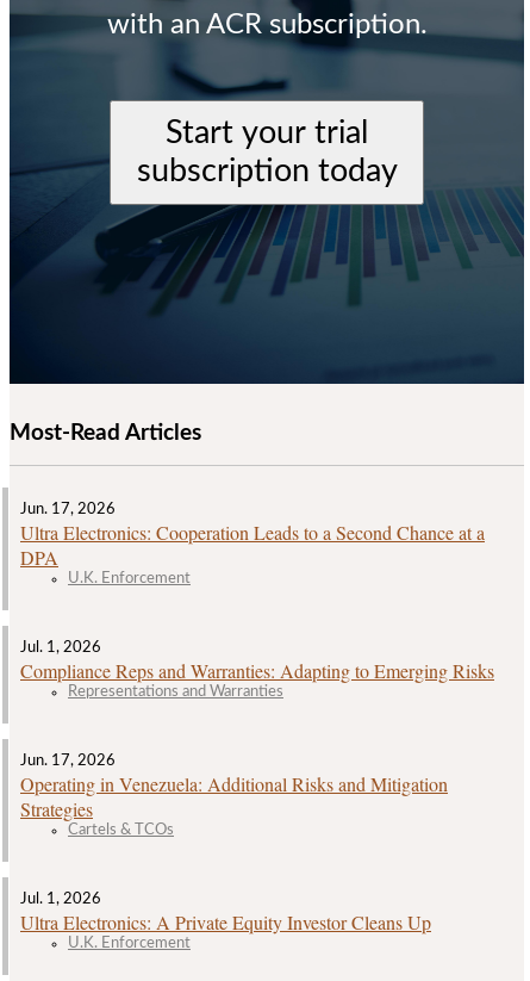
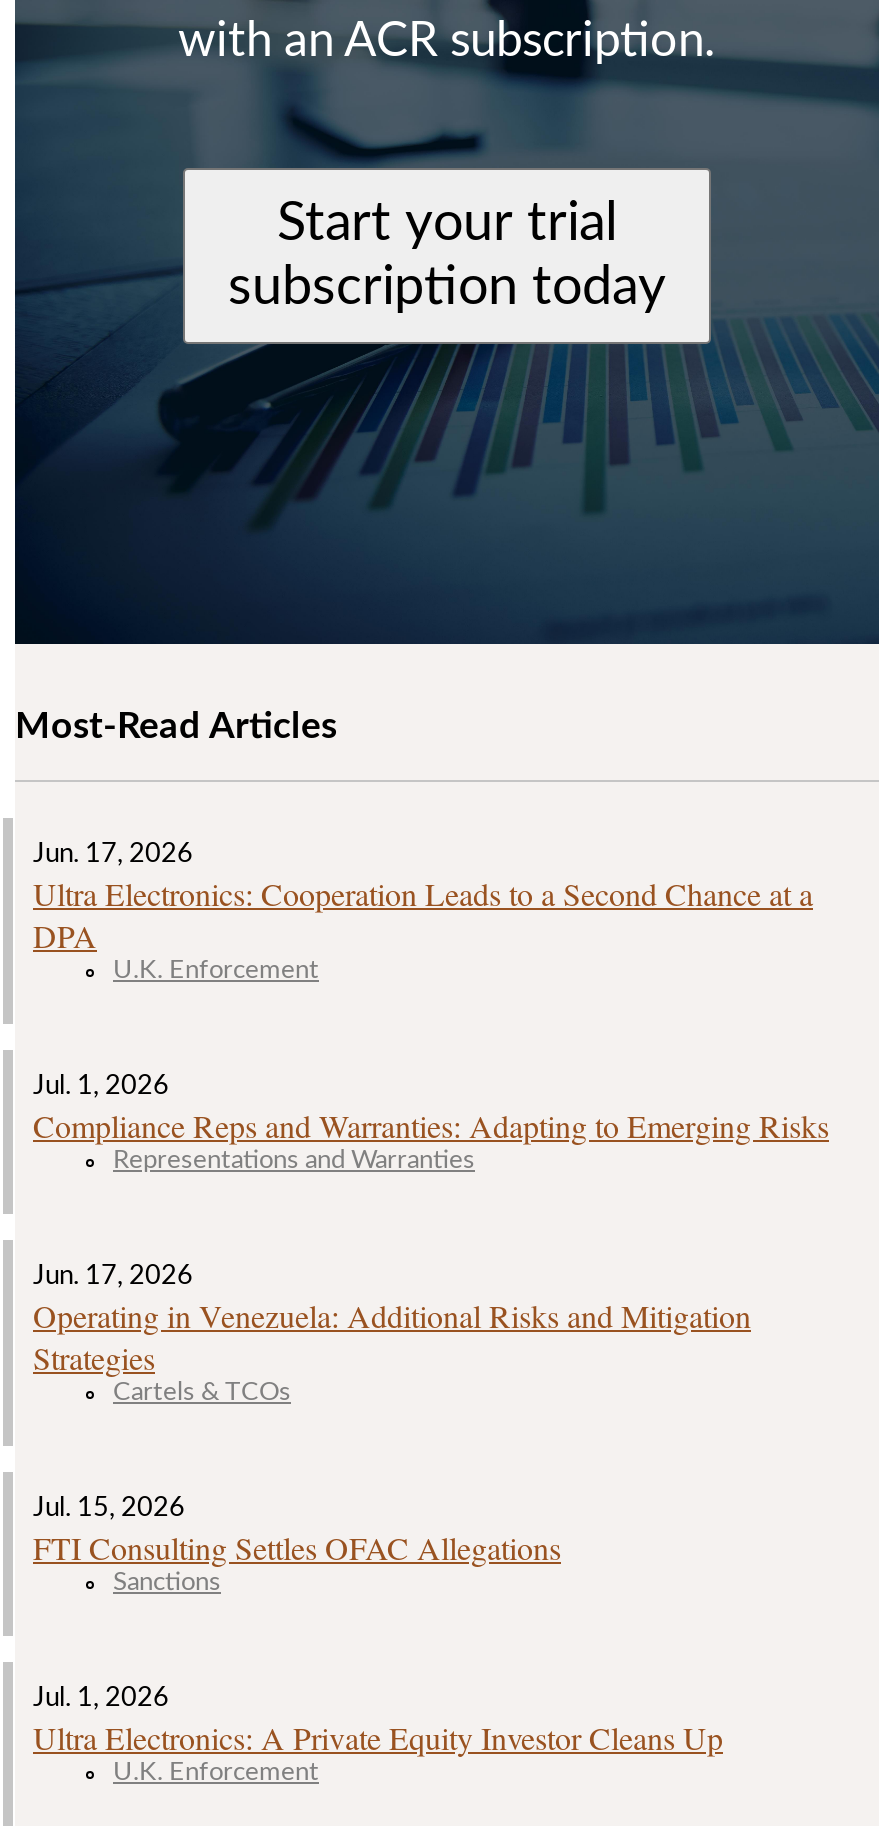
+ Jul. 15, 2026
+ FTI Consulting Settles OFAC Allegations
+ Sanctions
